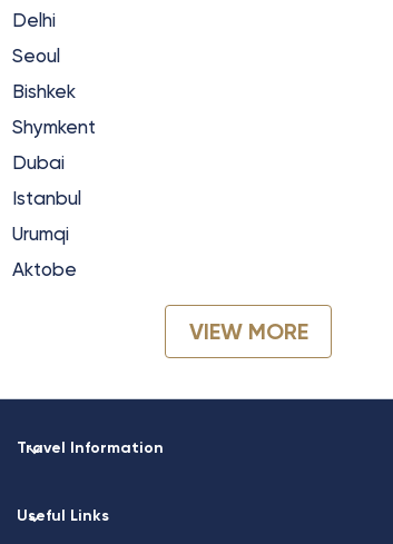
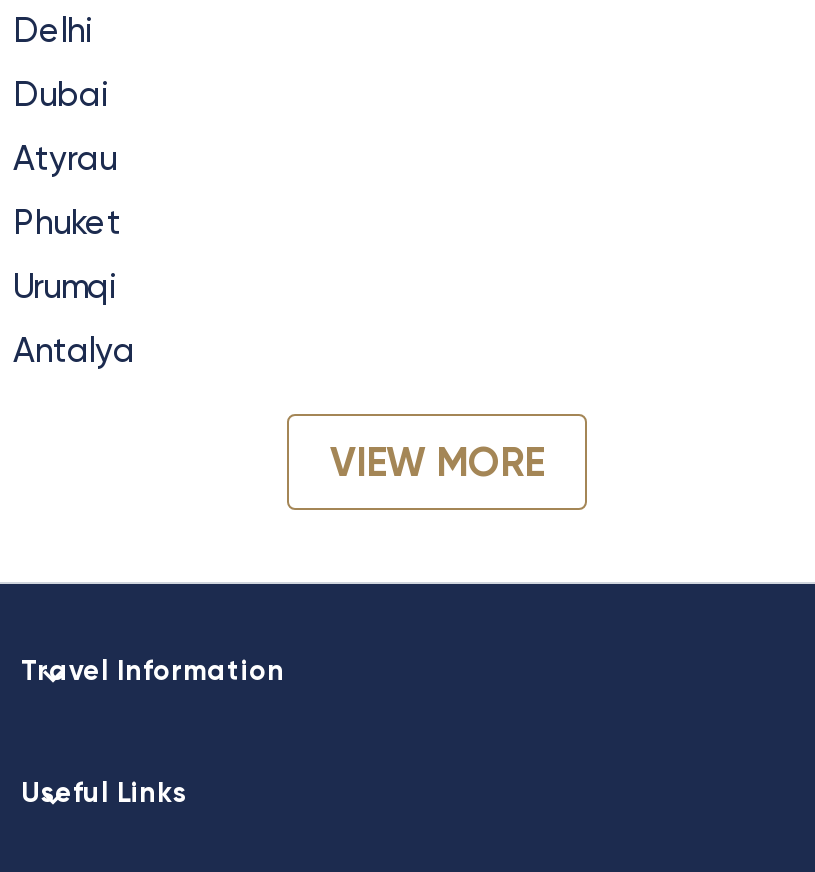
- Seoul
- Bishkek
- Shymkent

moved up: Dubai

- Istanbul
+ Atyrau
+ Phuket

- Aktobe
+ Antalya
